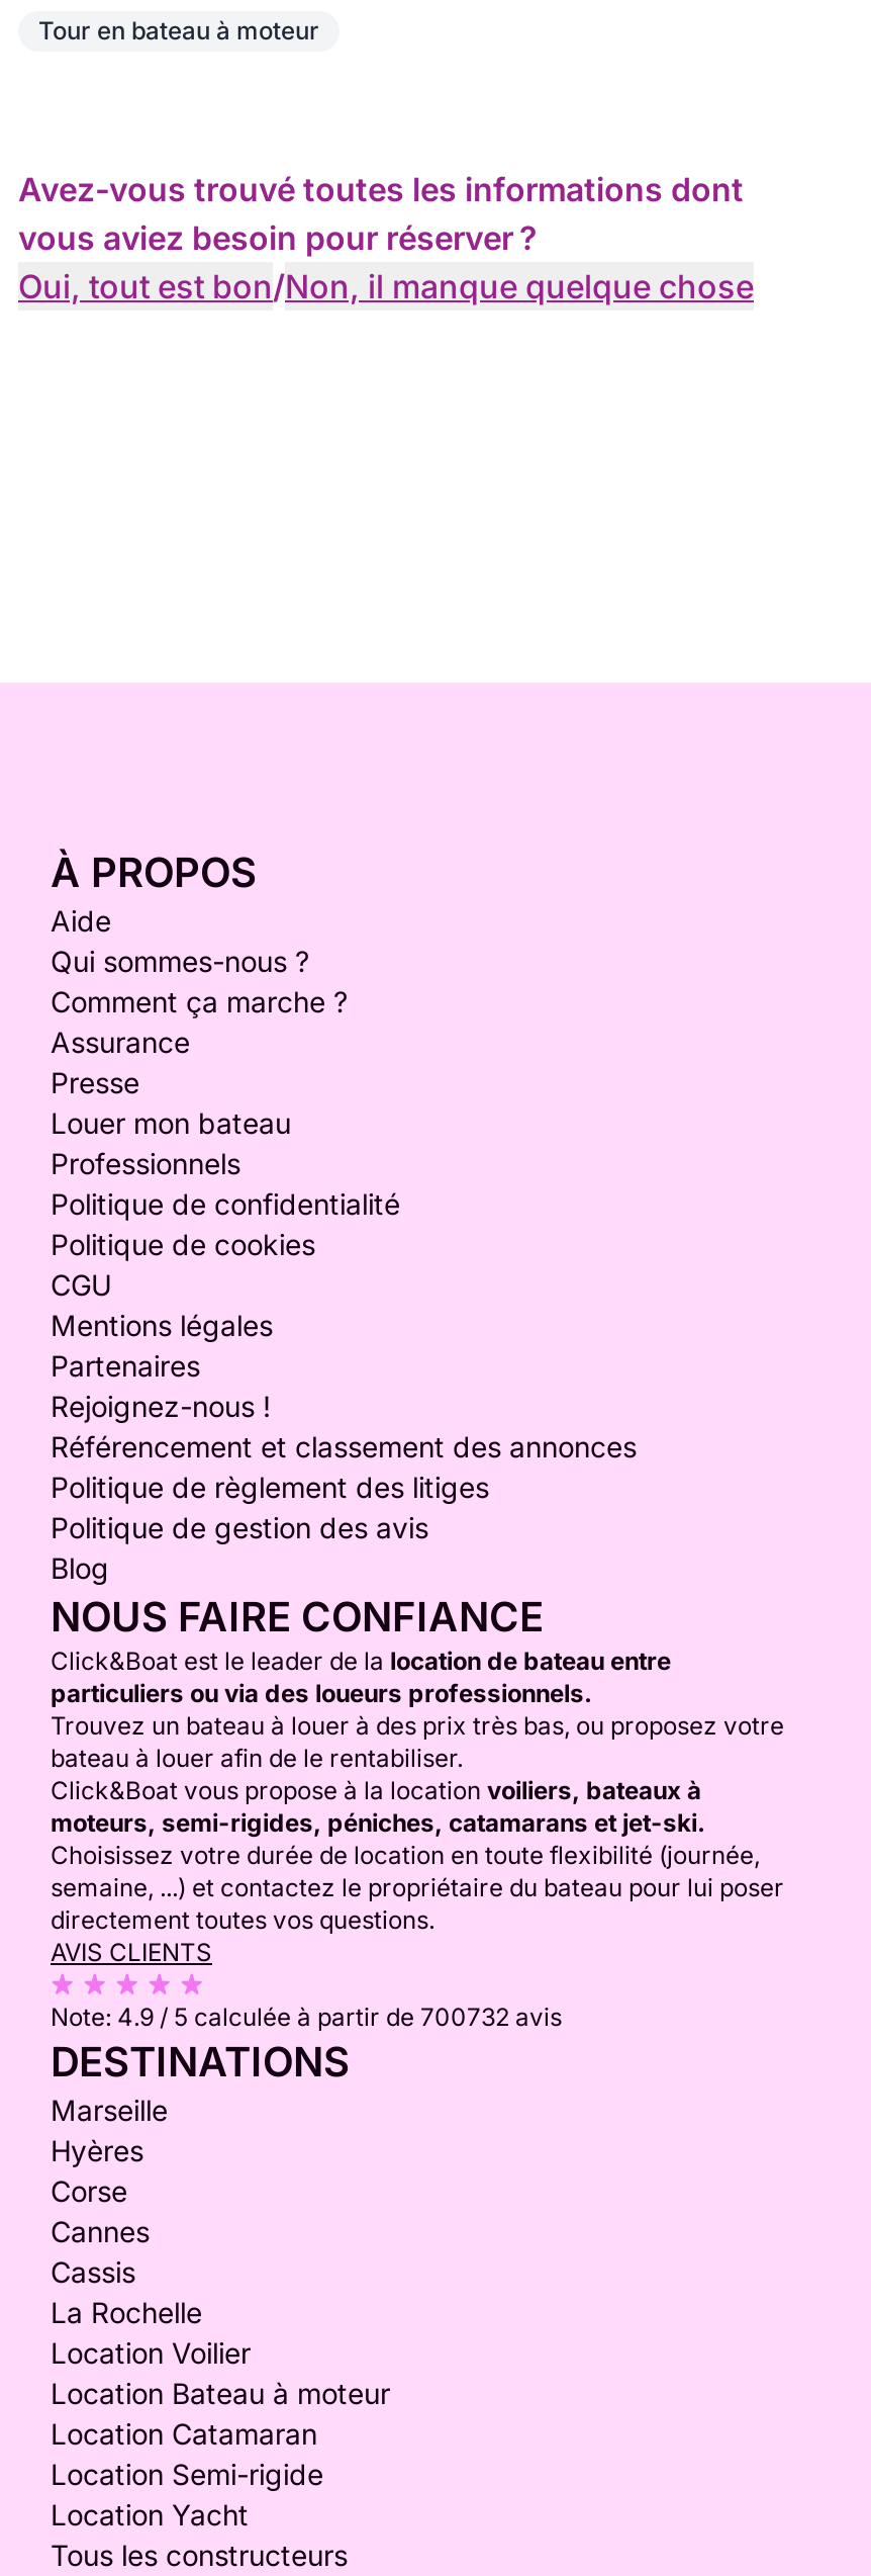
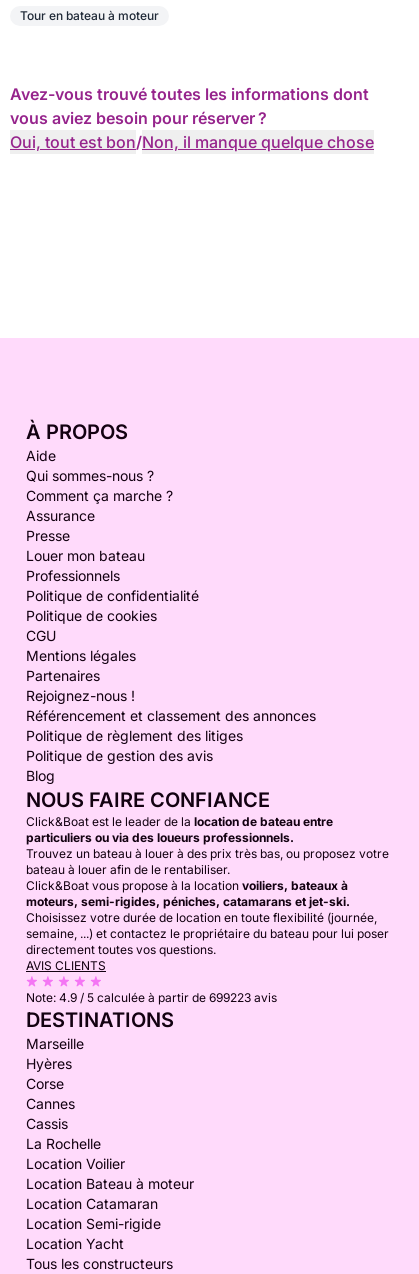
- Note: 4.9 / 5 calculée à partir de 700732 avis
+ Note: 4.9 / 5 calculée à partir de 699223 avis
